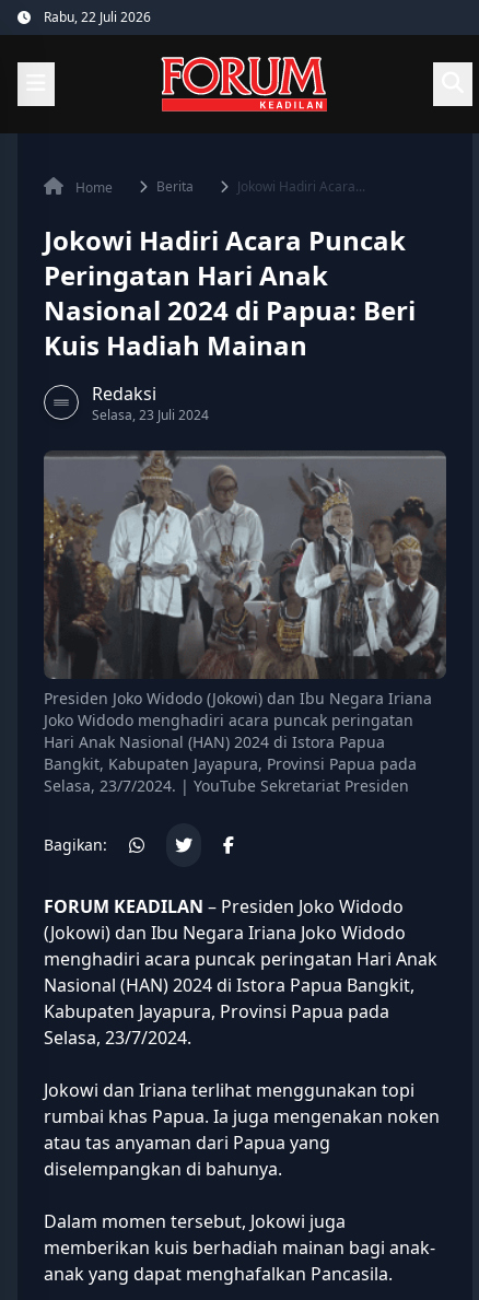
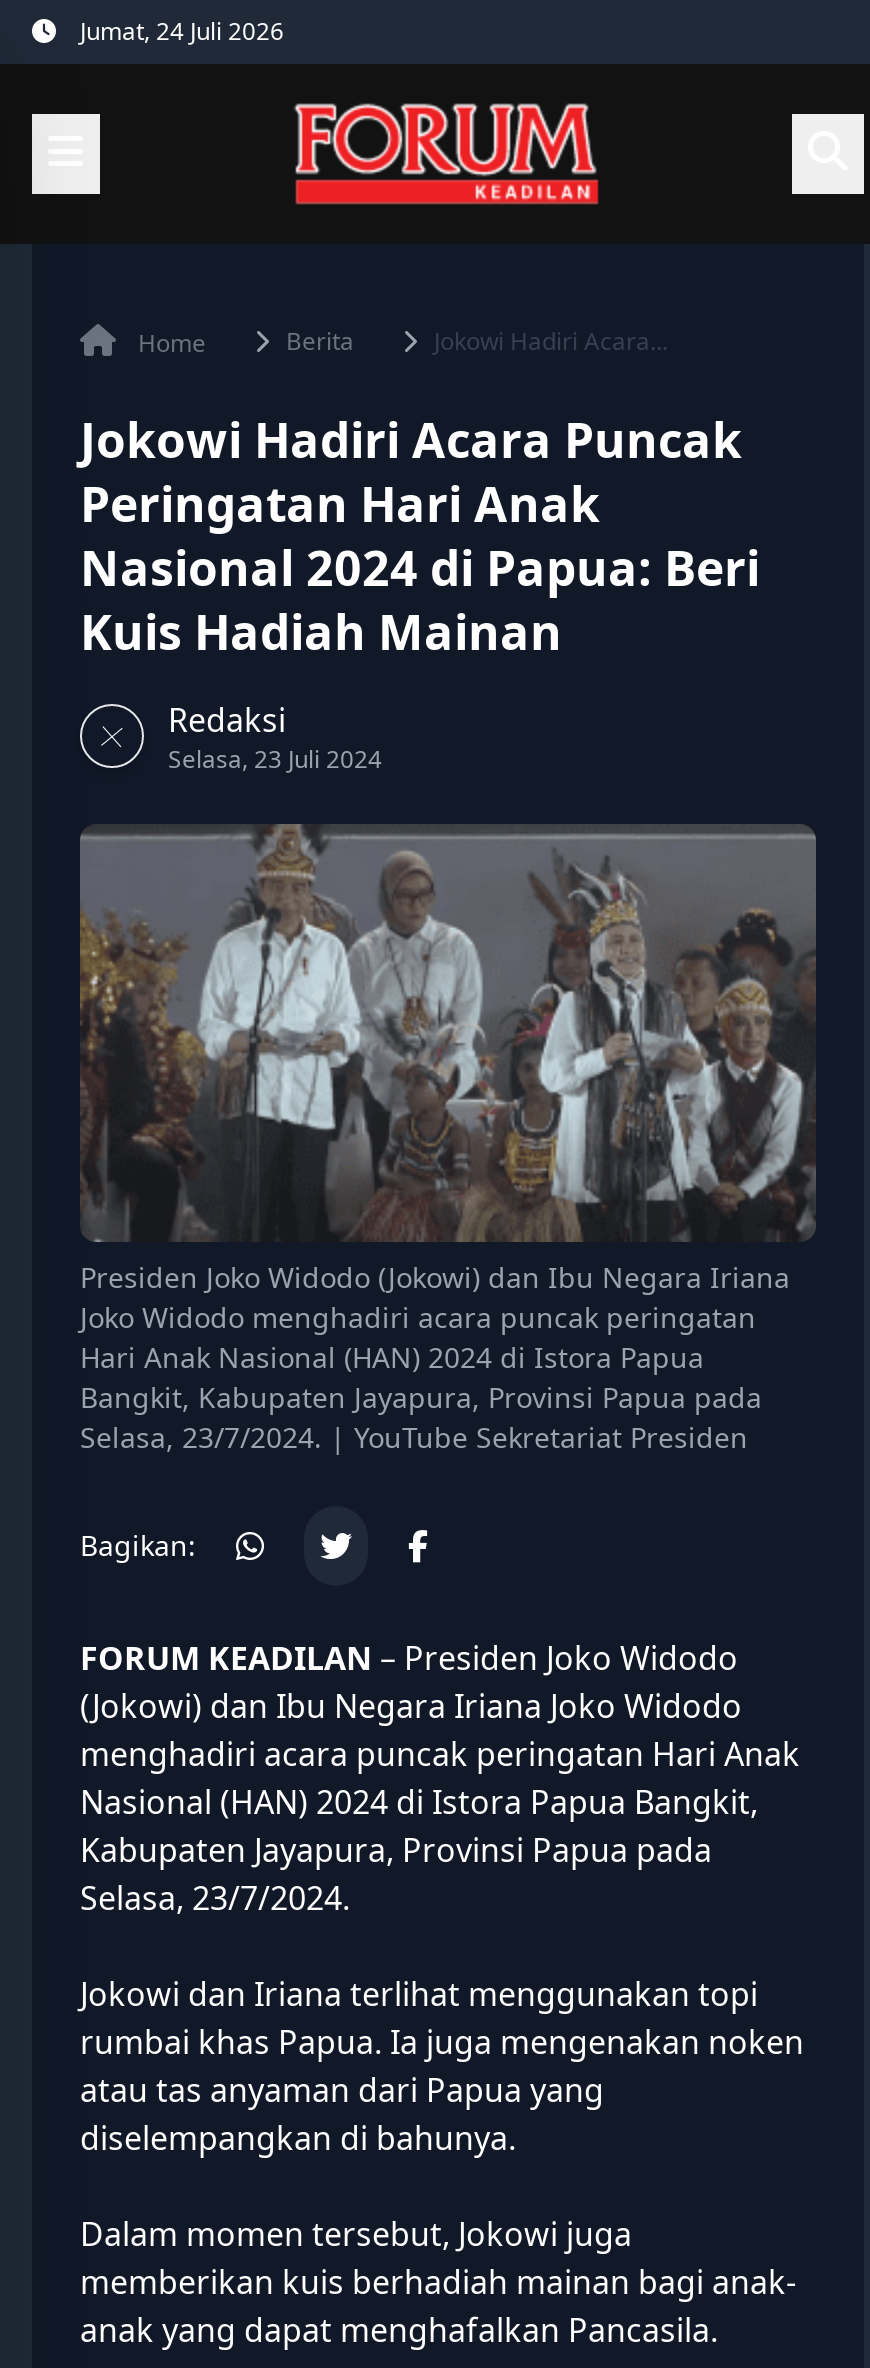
- Rabu, 22 Juli 2026
+ Jumat, 24 Juli 2026
